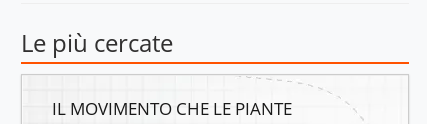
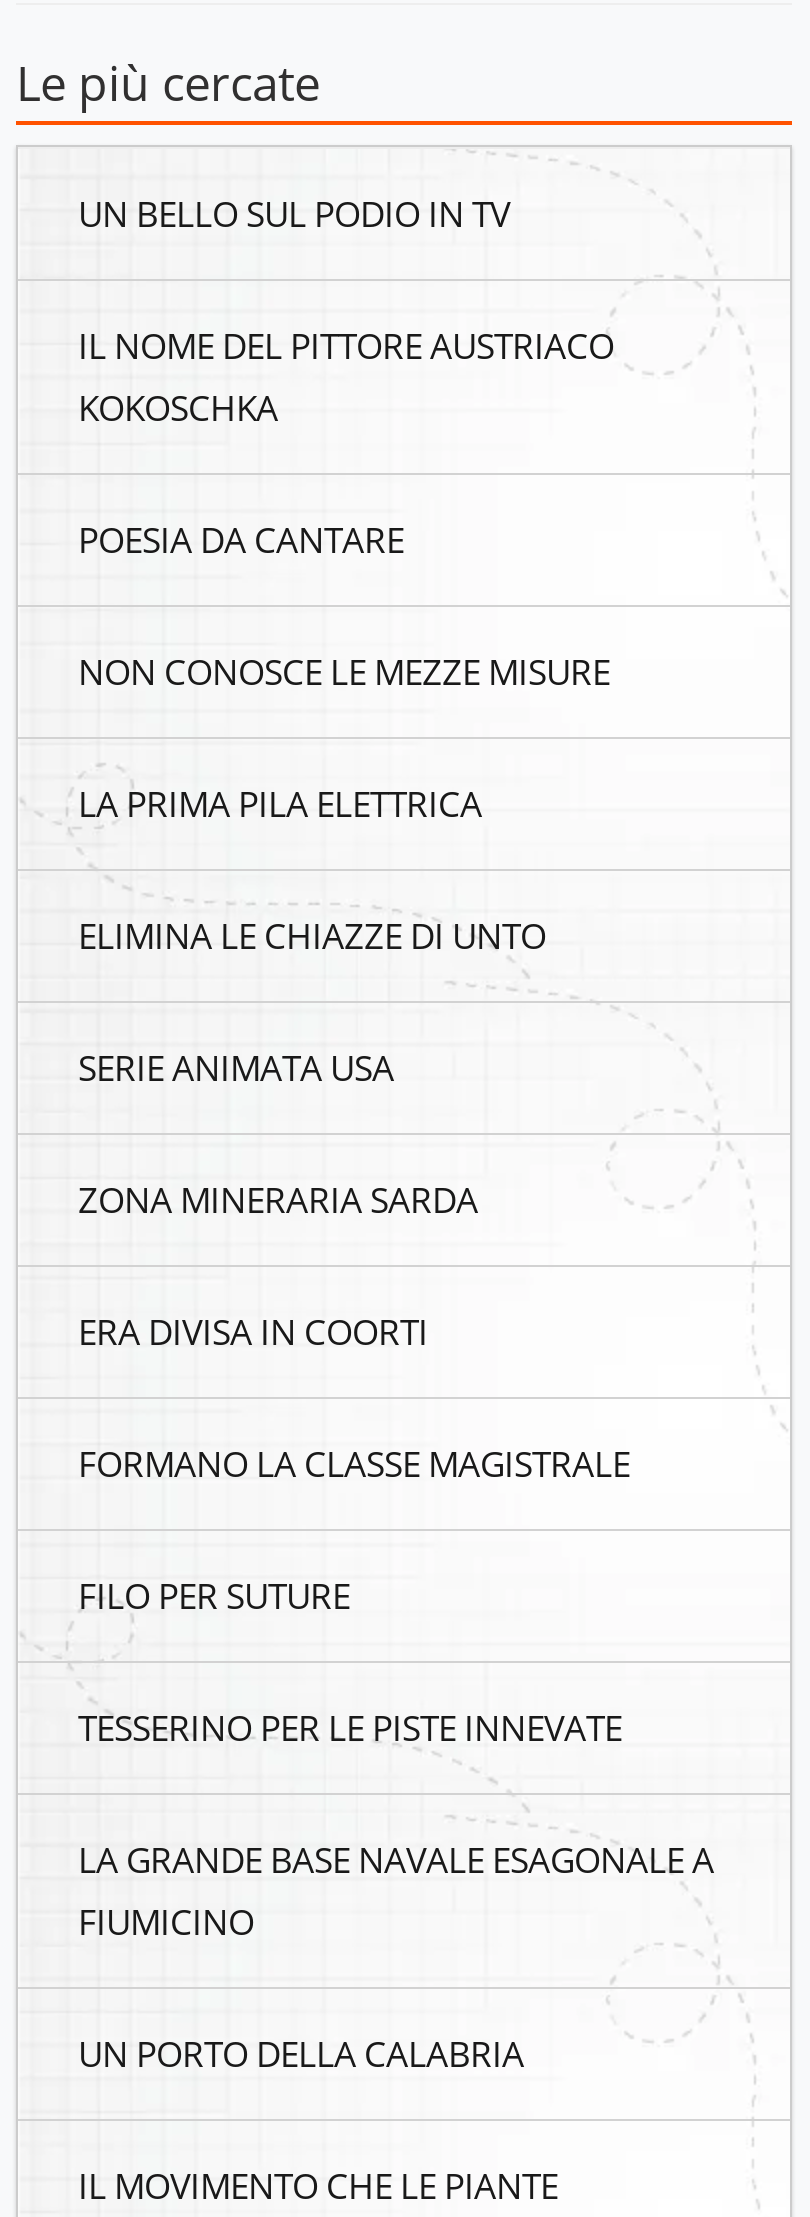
+ UN BELLO SUL PODIO IN TV
+ IL NOME DEL PITTORE AUSTRIACO
+ KOKOSCHKA
+ POESIA DA CANTARE
+ NON CONOSCE LE MEZZE MISURE
+ LA PRIMA PILA ELETTRICA
+ ELIMINA LE CHIAZZE DI UNTO
+ SERIE ANIMATA USA
+ ZONA MINERARIA SARDA
+ ERA DIVISA IN COORTI
+ FORMANO LA CLASSE MAGISTRALE
+ FILO PER SUTURE
+ TESSERINO PER LE PISTE INNEVATE
+ LA GRANDE BASE NAVALE ESAGONALE A
+ FIUMICINO
+ UN PORTO DELLA CALABRIA
